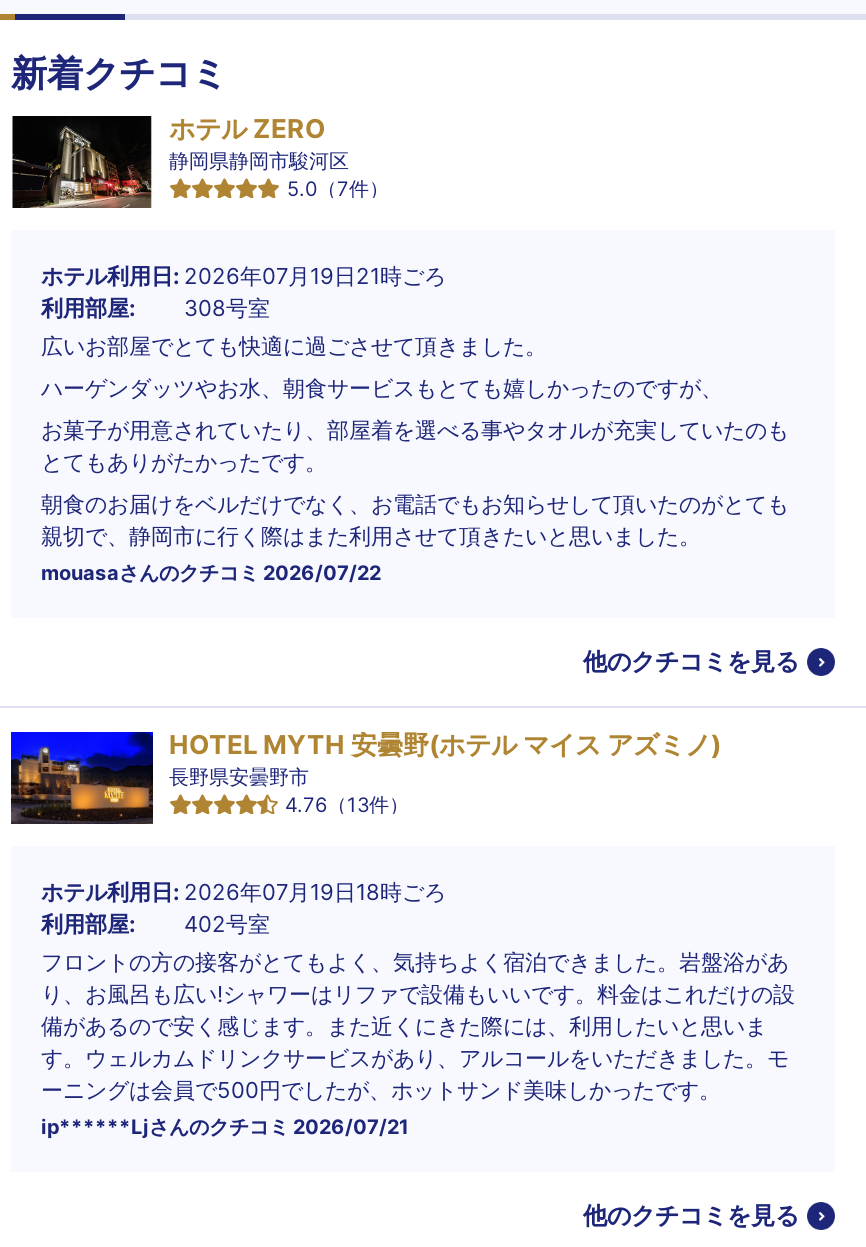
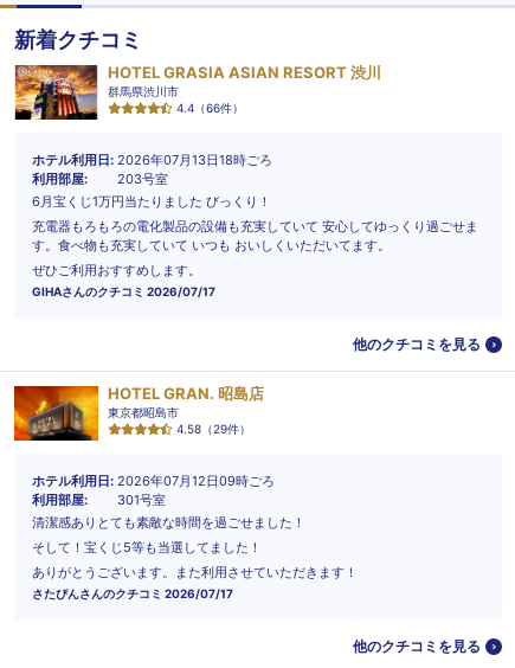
- [image]
- ホテル ZERO
- 静岡県静岡市駿河区
- 5.0（7件）
+ [image]
+ HOTEL GRASIA ASIAN RESORT 渋川
+ 群馬県渋川市
+ 4.4（66件）

- ホテル利用日 2026年07月19日21時ごろ
+ ホテル利用日 2026年07月13日18時ごろ

- 308号室
- 広いお部屋でとても快適に過ごさせて頂きました。
- ハーゲンダッツやお水、朝食サービスもとても嬉しかったのですが、
- お菓子が用意されていたり、部屋着を選べる事やタオルが充実していたのも
- とてもありがたかったです。
- 朝食のお届けをベルだけでなく、お電話でもお知らせして頂いたのがとても
- 親切で、静岡市に行く際はまた利用させて頂きたいと思いました。
- mouasaさんのクチコミ2026/07/22
+ 203号室
+ 6月宝くじ1万円当たりました びっくり！
+ 充電器もろもろの電化製品の設備も充実していて 安心してゆっくり過ごせま
+ す。食べ物も充実していて いつも おいしくいただいてます。
+ ぜひご利用おすすめします。
+ GIHAさんのクチコミ2026/07/17

- [image]
- HOTEL MYTH 安曇野(ホテル マイス アズミノ)
- 長野県安曇野市
- 4.76（13件）
+ [image]
+ HOTEL GRAN. 昭島店
+ 東京都昭島市
+ 4.58（29件）

- ホテル利用日 2026年07月19日18時ごろ
+ ホテル利用日 2026年07月12日09時ごろ

- 402号室
- フロントの方の接客がとてもよく、気持ちよく宿泊できました。岩盤浴があ
- り、お風呂も広い!シャワーはリファで設備もいいです。料金はこれだけの設
- 備があるので安く感じます。また近くにきた際には、利用したいと思いま
- す。ウェルカムドリンクサービスがあり、アルコールをいただきました。モ
- ーニングは会員で500円でしたが、ホットサンド美味しかったです。
- ip******Ljさんのクチコミ2026/07/21
+ 301号室
+ 清潔感ありとても素敵な時間を過ごせました！
+ そして！宝くじ5等も当選してました！
+ ありがとうございます。また利用させていただきます！
+ さたぴんさんのクチコミ2026/07/17
